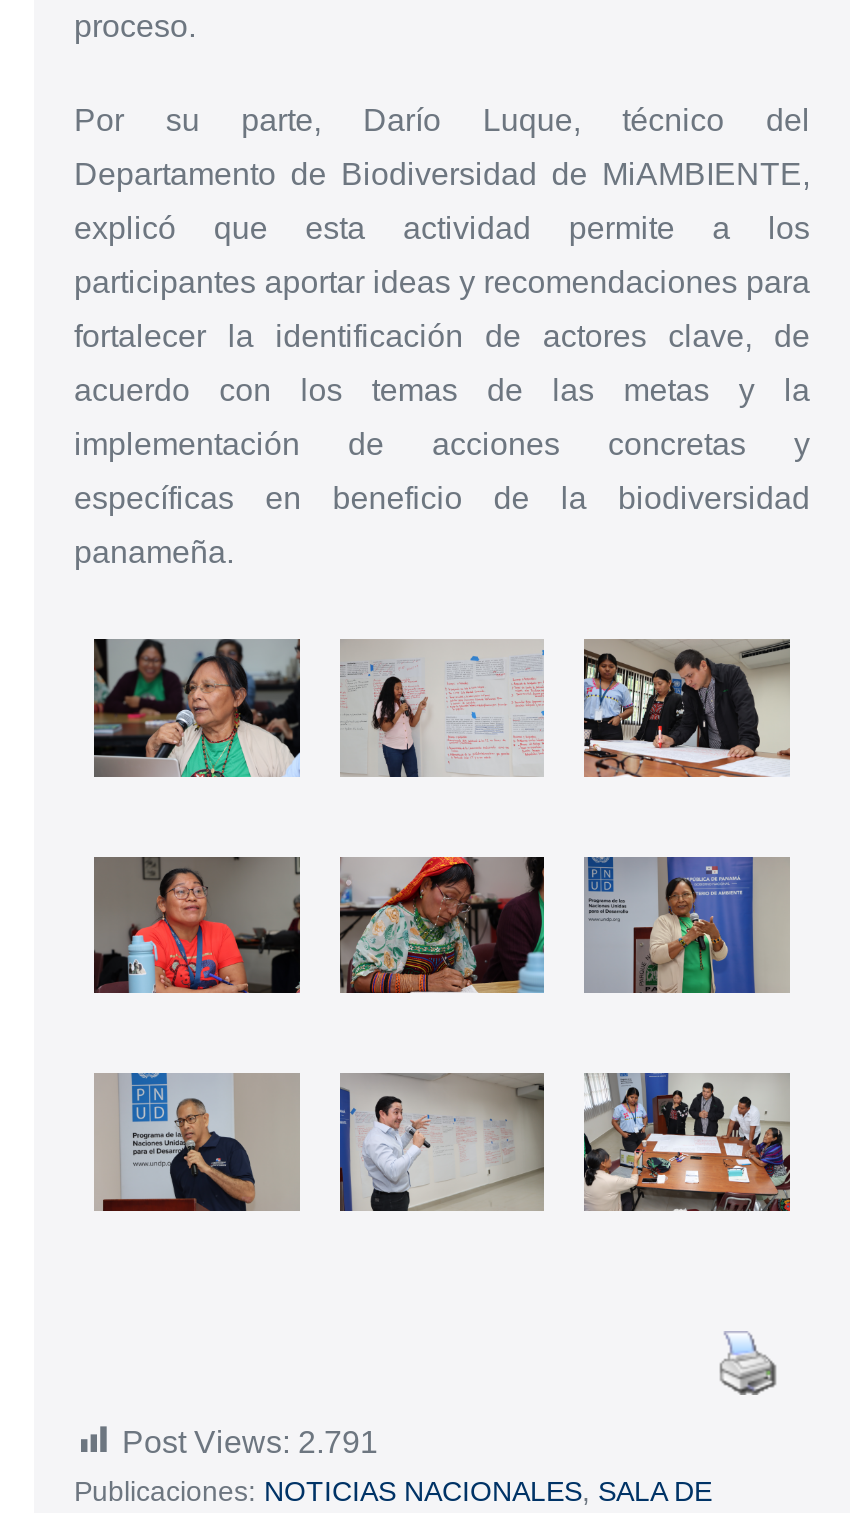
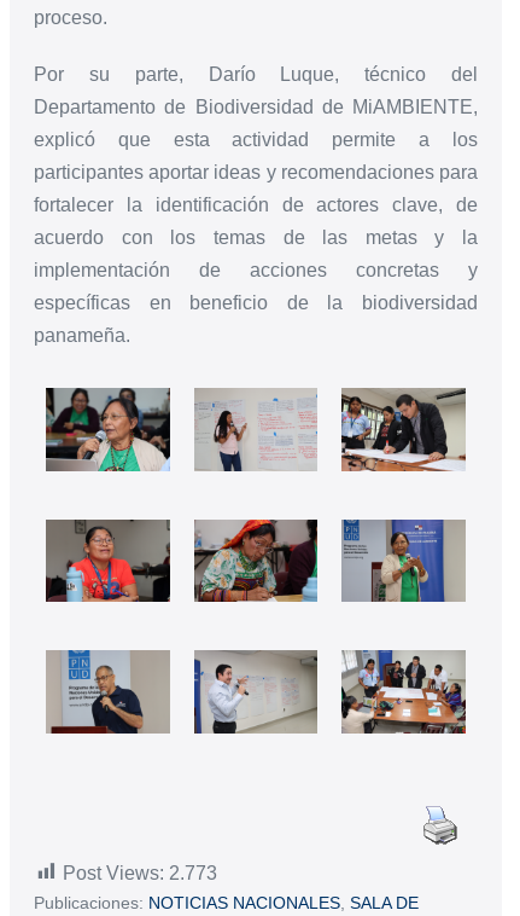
- Post Views: 2.791
+ Post Views: 2.773
